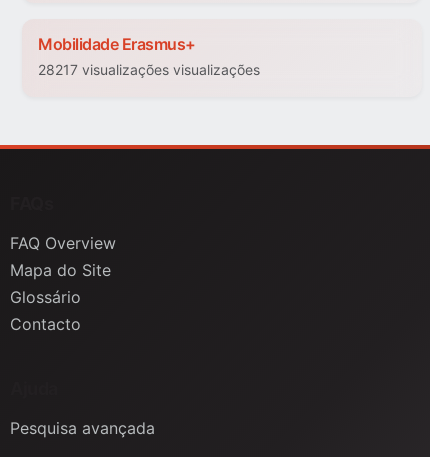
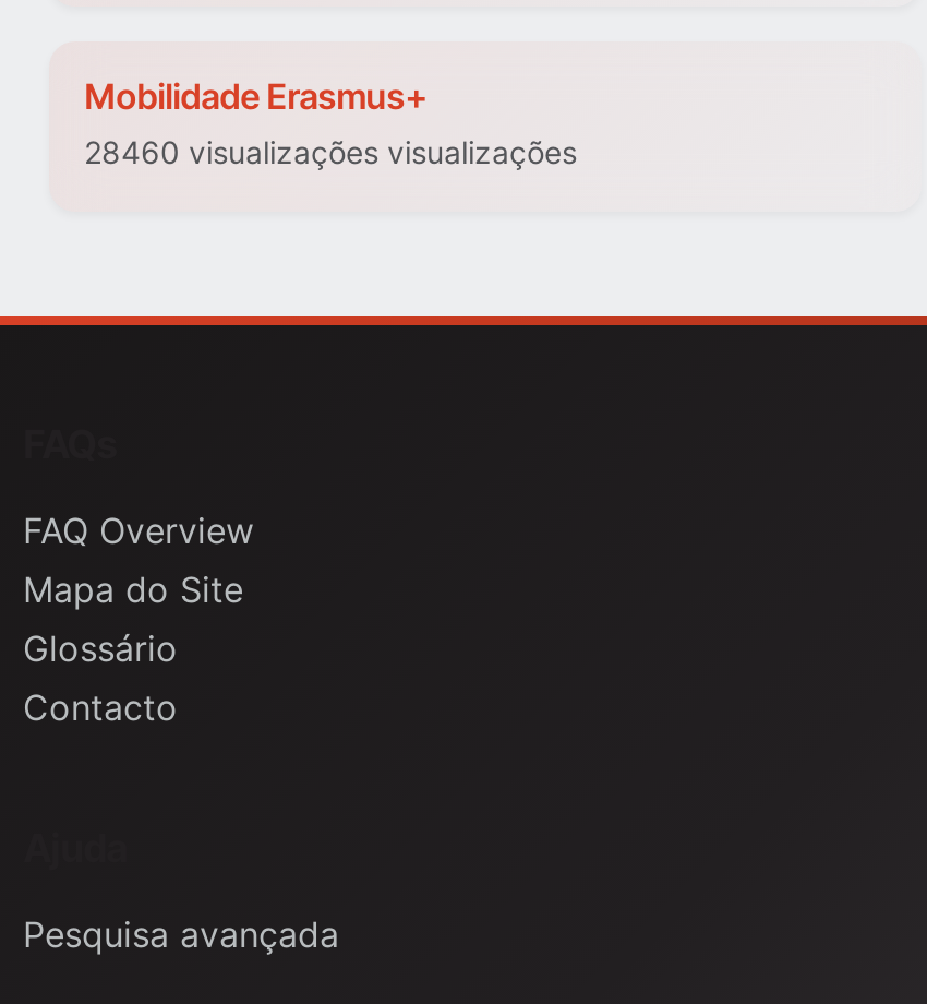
- 28217 visualizações visualizações
+ 28460 visualizações visualizações
